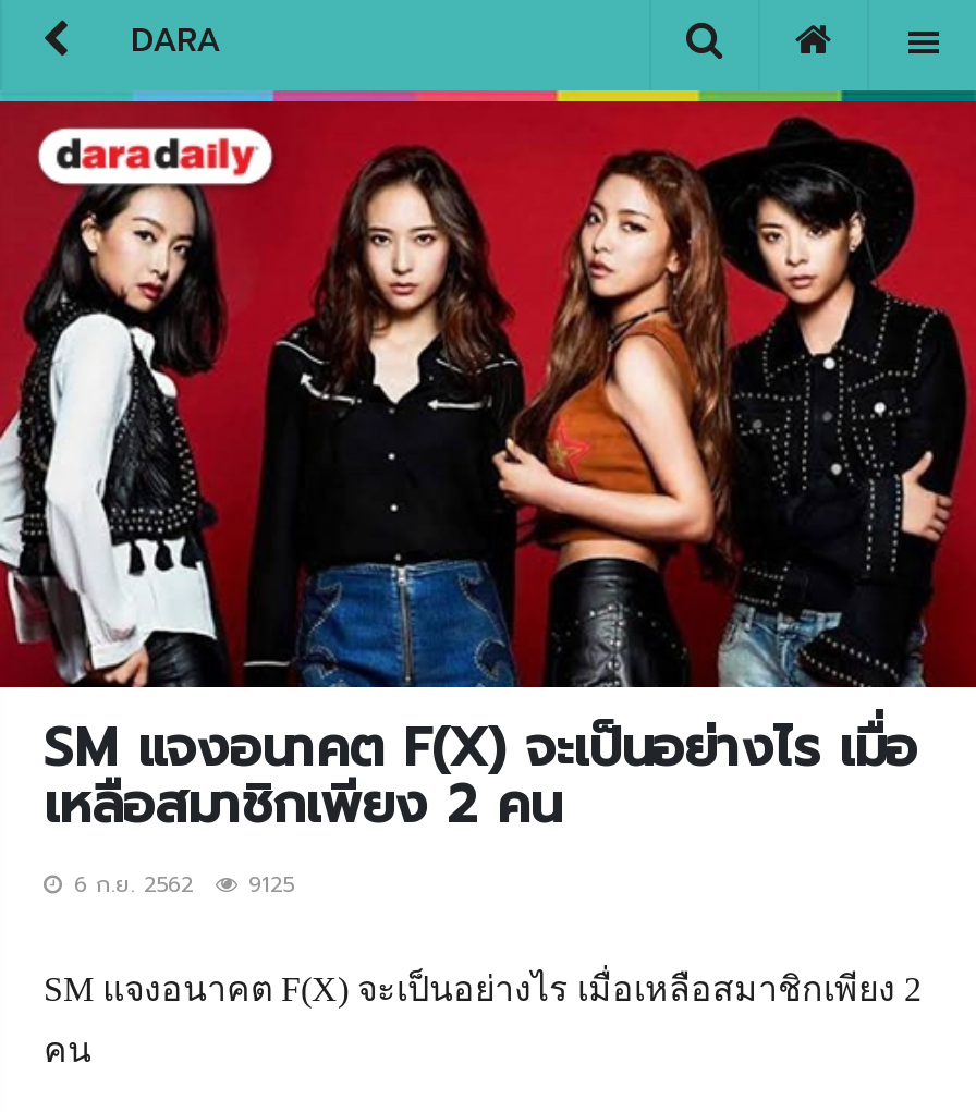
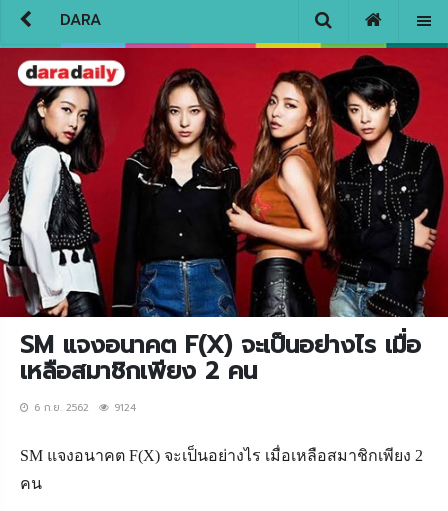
- 6 ก.ย. 2562 9125
+ 6 ก.ย. 2562 9124
